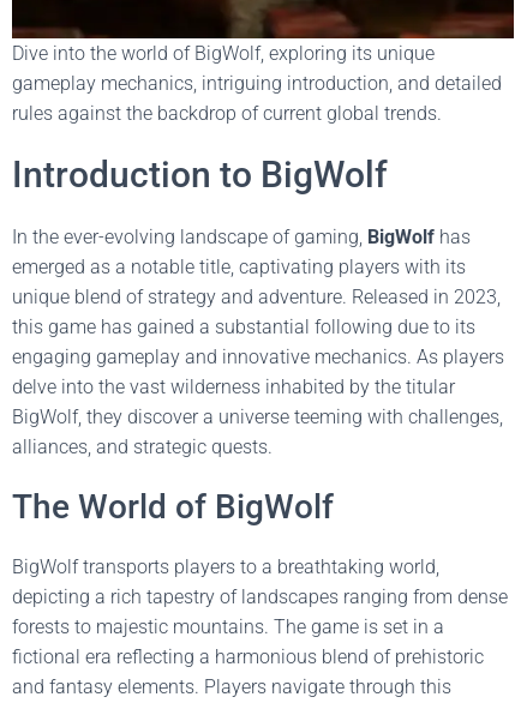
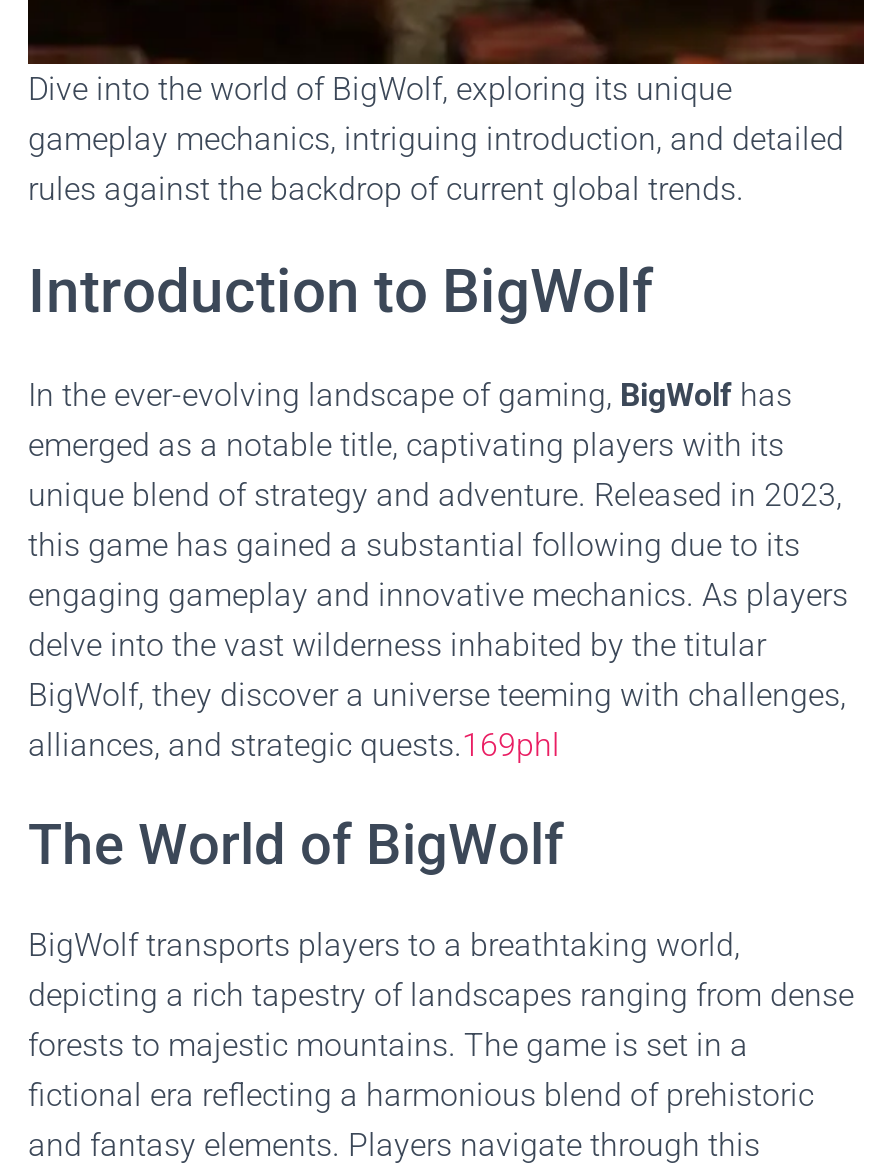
- alliances, and strategic quests.
+ alliances, and strategic quests.169phl
